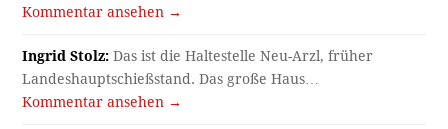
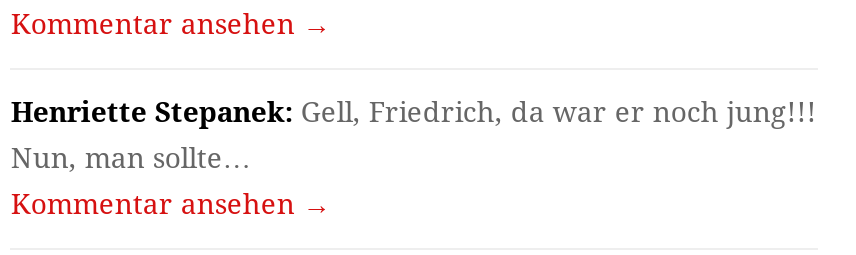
- Ingrid Stolz: Das ist die Haltestelle Neu-Arzl, früher
- Landeshauptschießstand. Das große Haus…
+ Henriette Stepanek: Gell, Friedrich, da war er noch jung!!!
+ Nun, man sollte…
